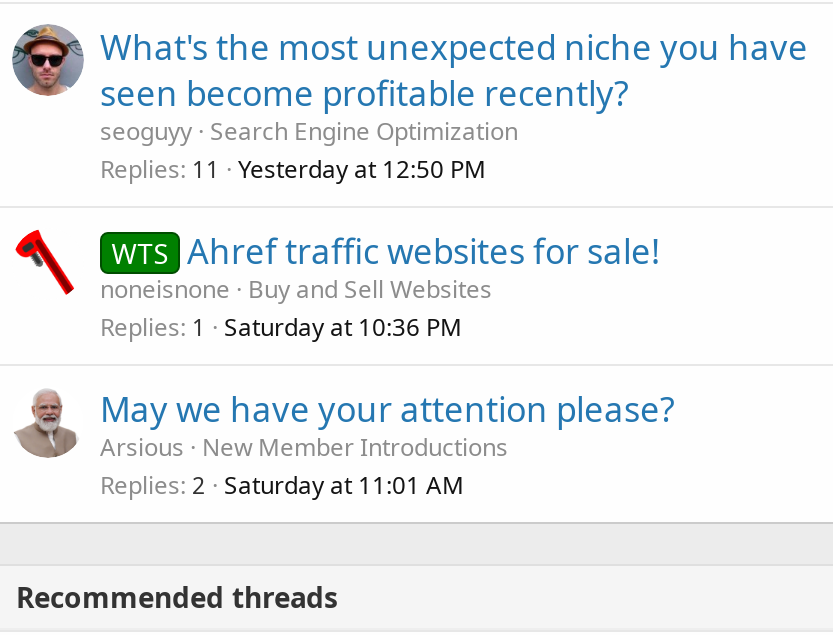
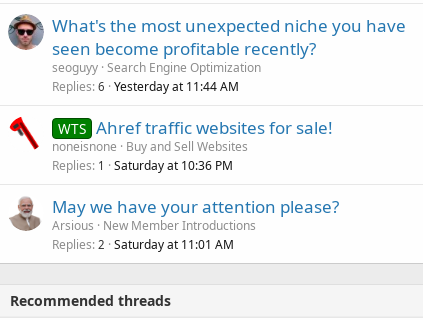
- Replies 11 Yesterday at 12:50 PM
+ Replies 6 Yesterday at 11:44 AM
